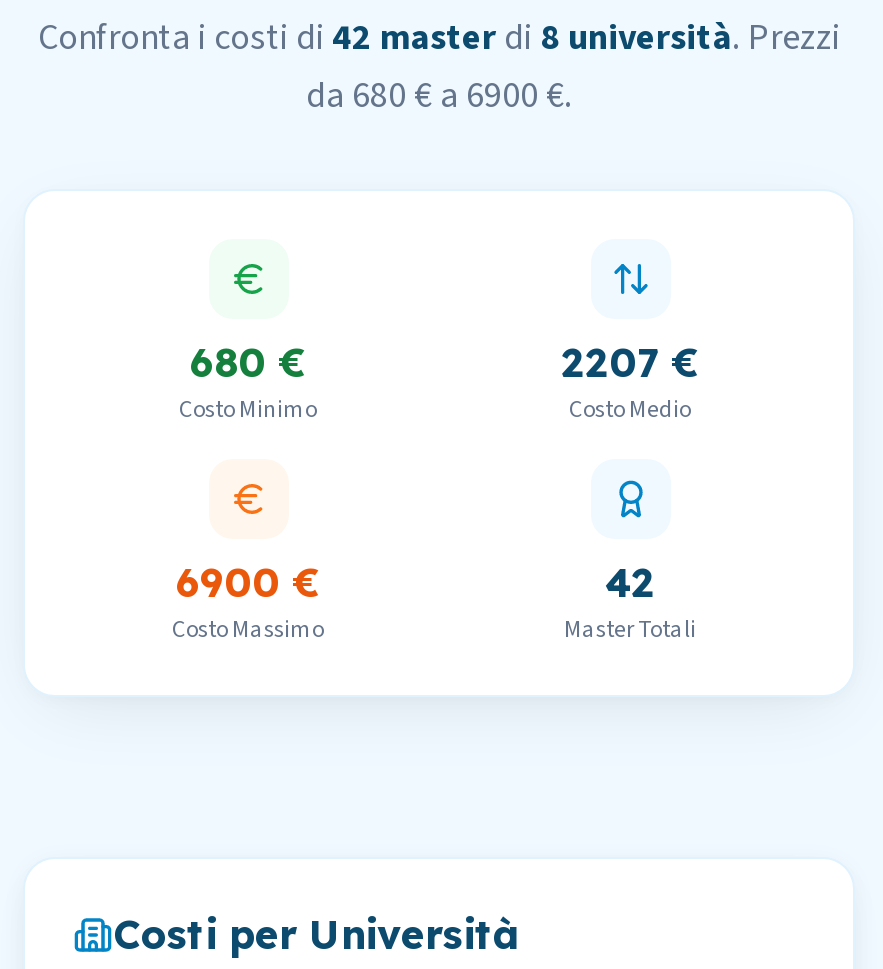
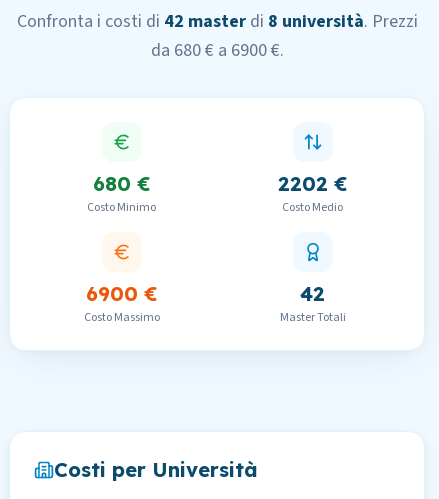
- 2207 €
+ 2202 €
